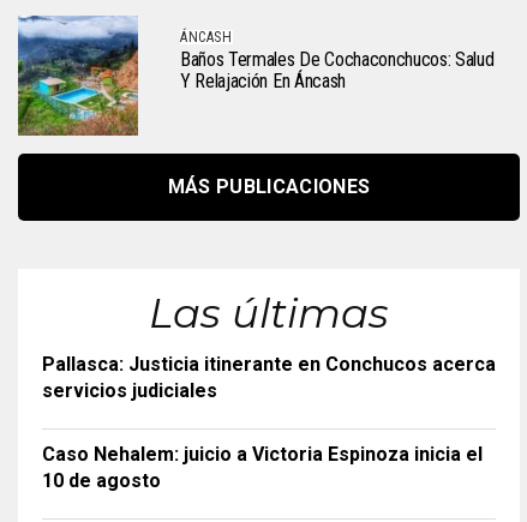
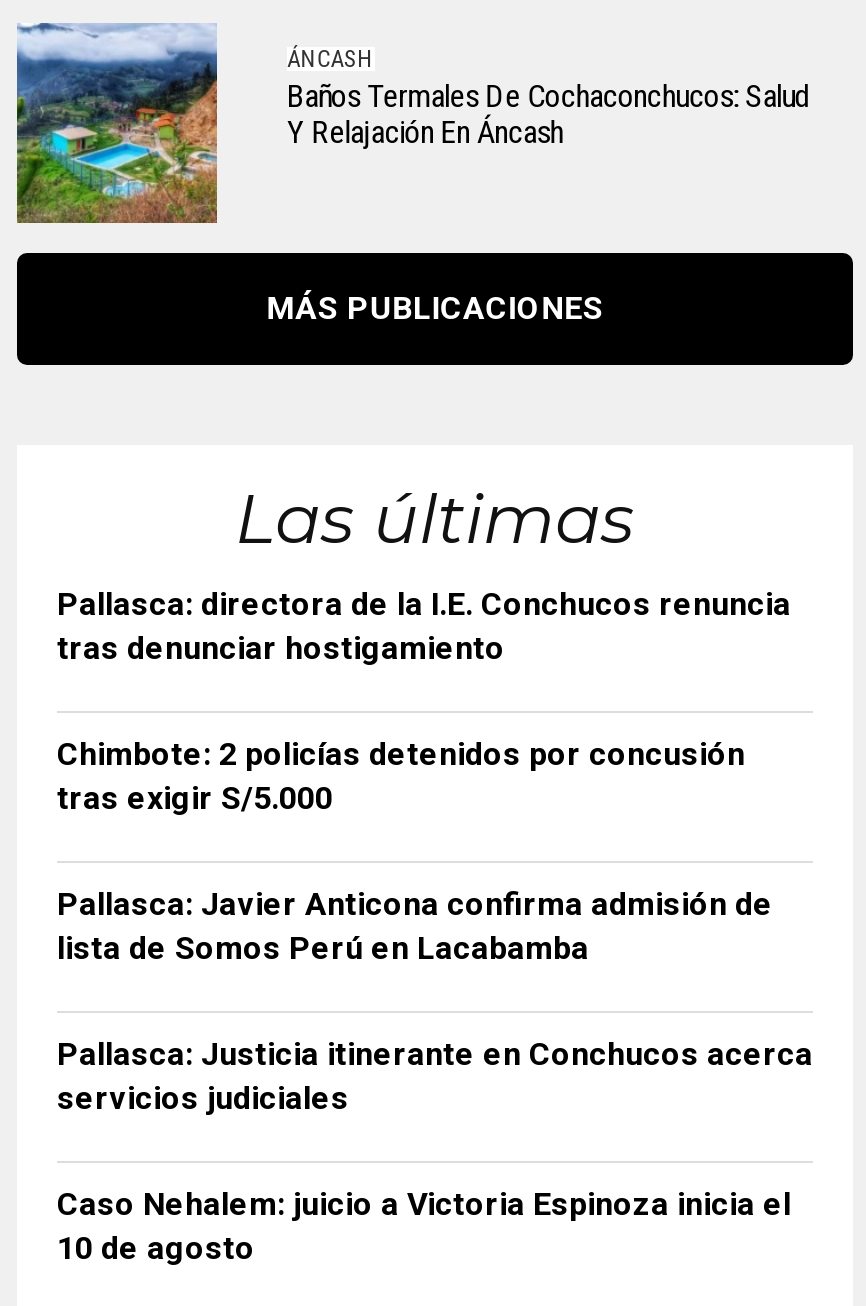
+ Pallasca: directora de la I.E. Conchucos renuncia
+ tras denunciar hostigamiento
+ Chimbote: 2 policías detenidos por concusión
+ tras exigir S/5.000
+ Pallasca: Javier Anticona confirma admisión de
+ lista de Somos Perú en Lacabamba
